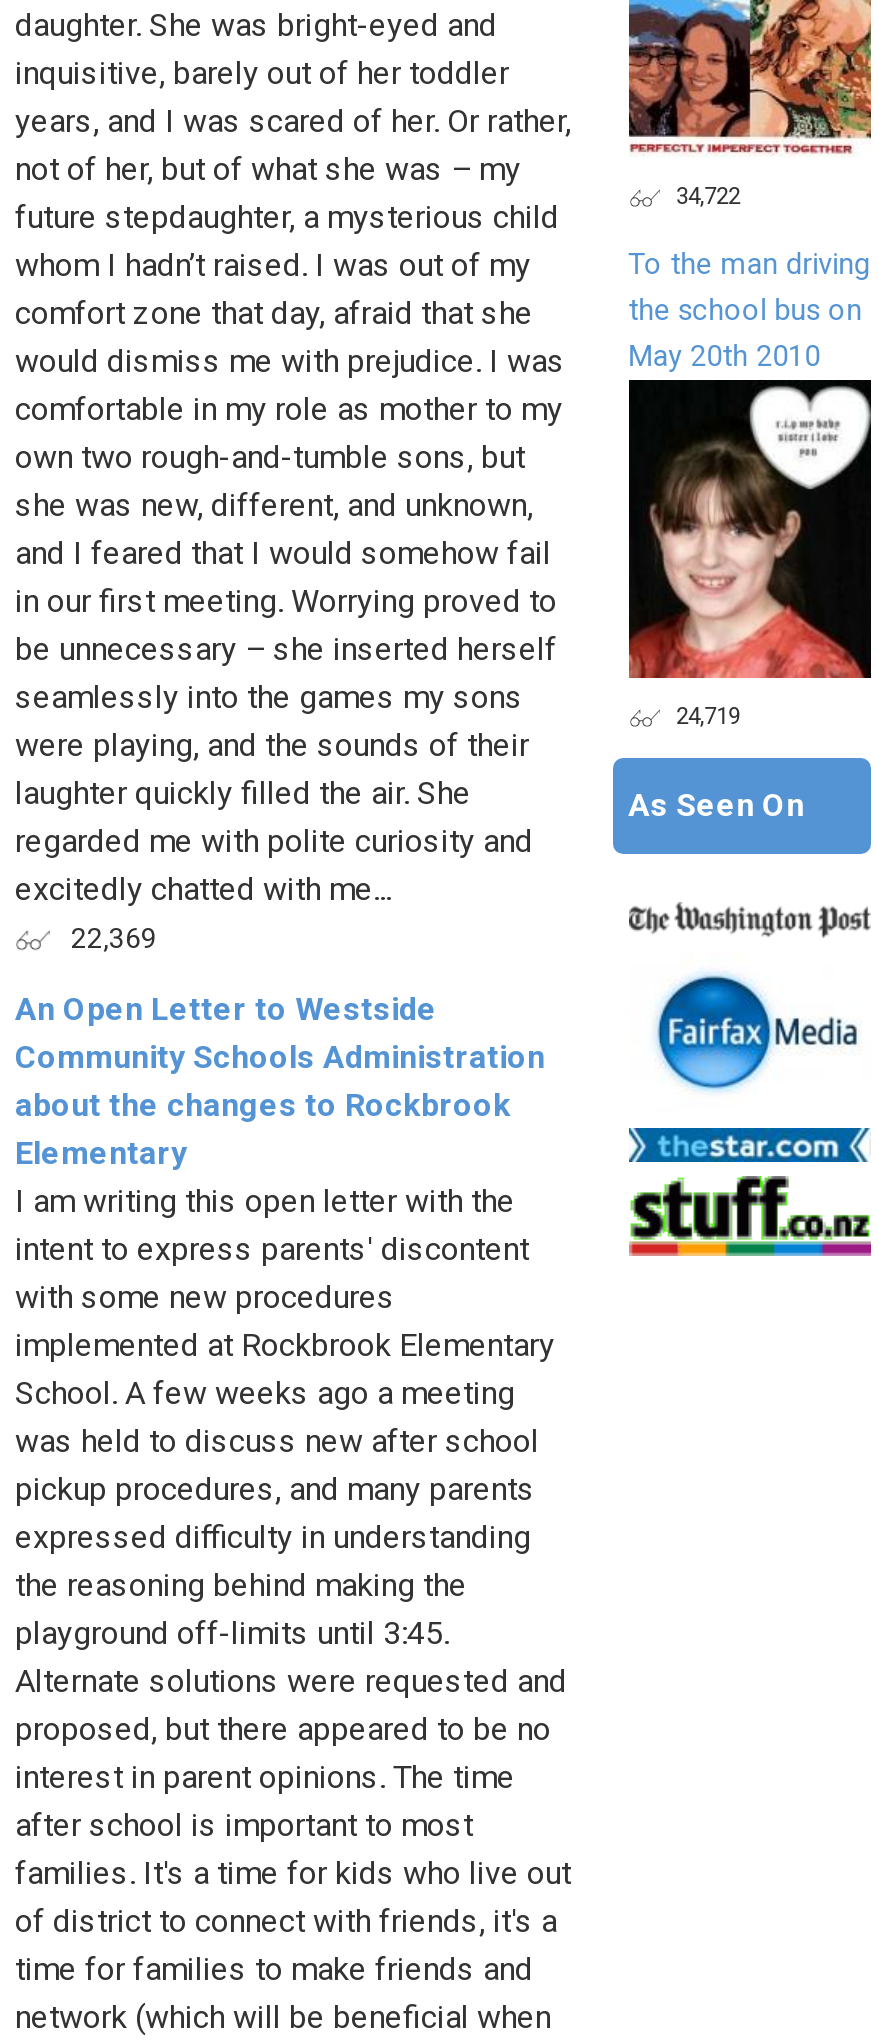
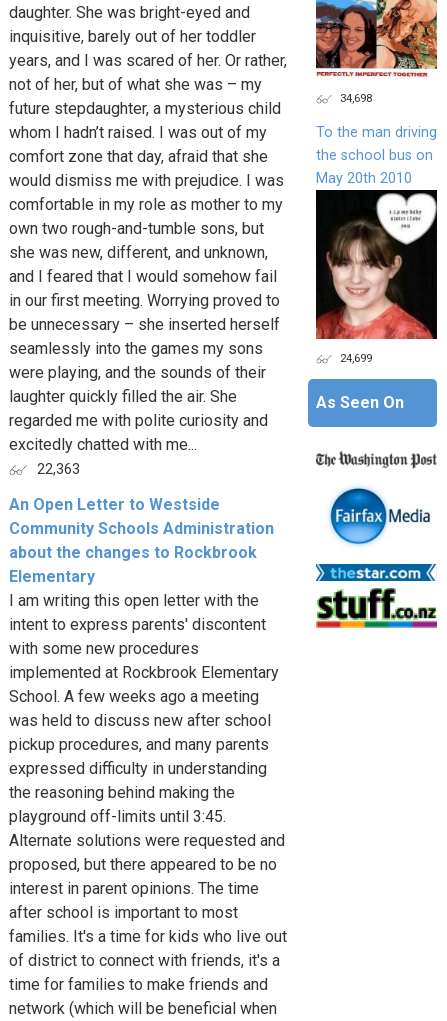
- 34,722
+ 34,698

- 24,719
+ 24,699

- 22,369
+ 22,363
